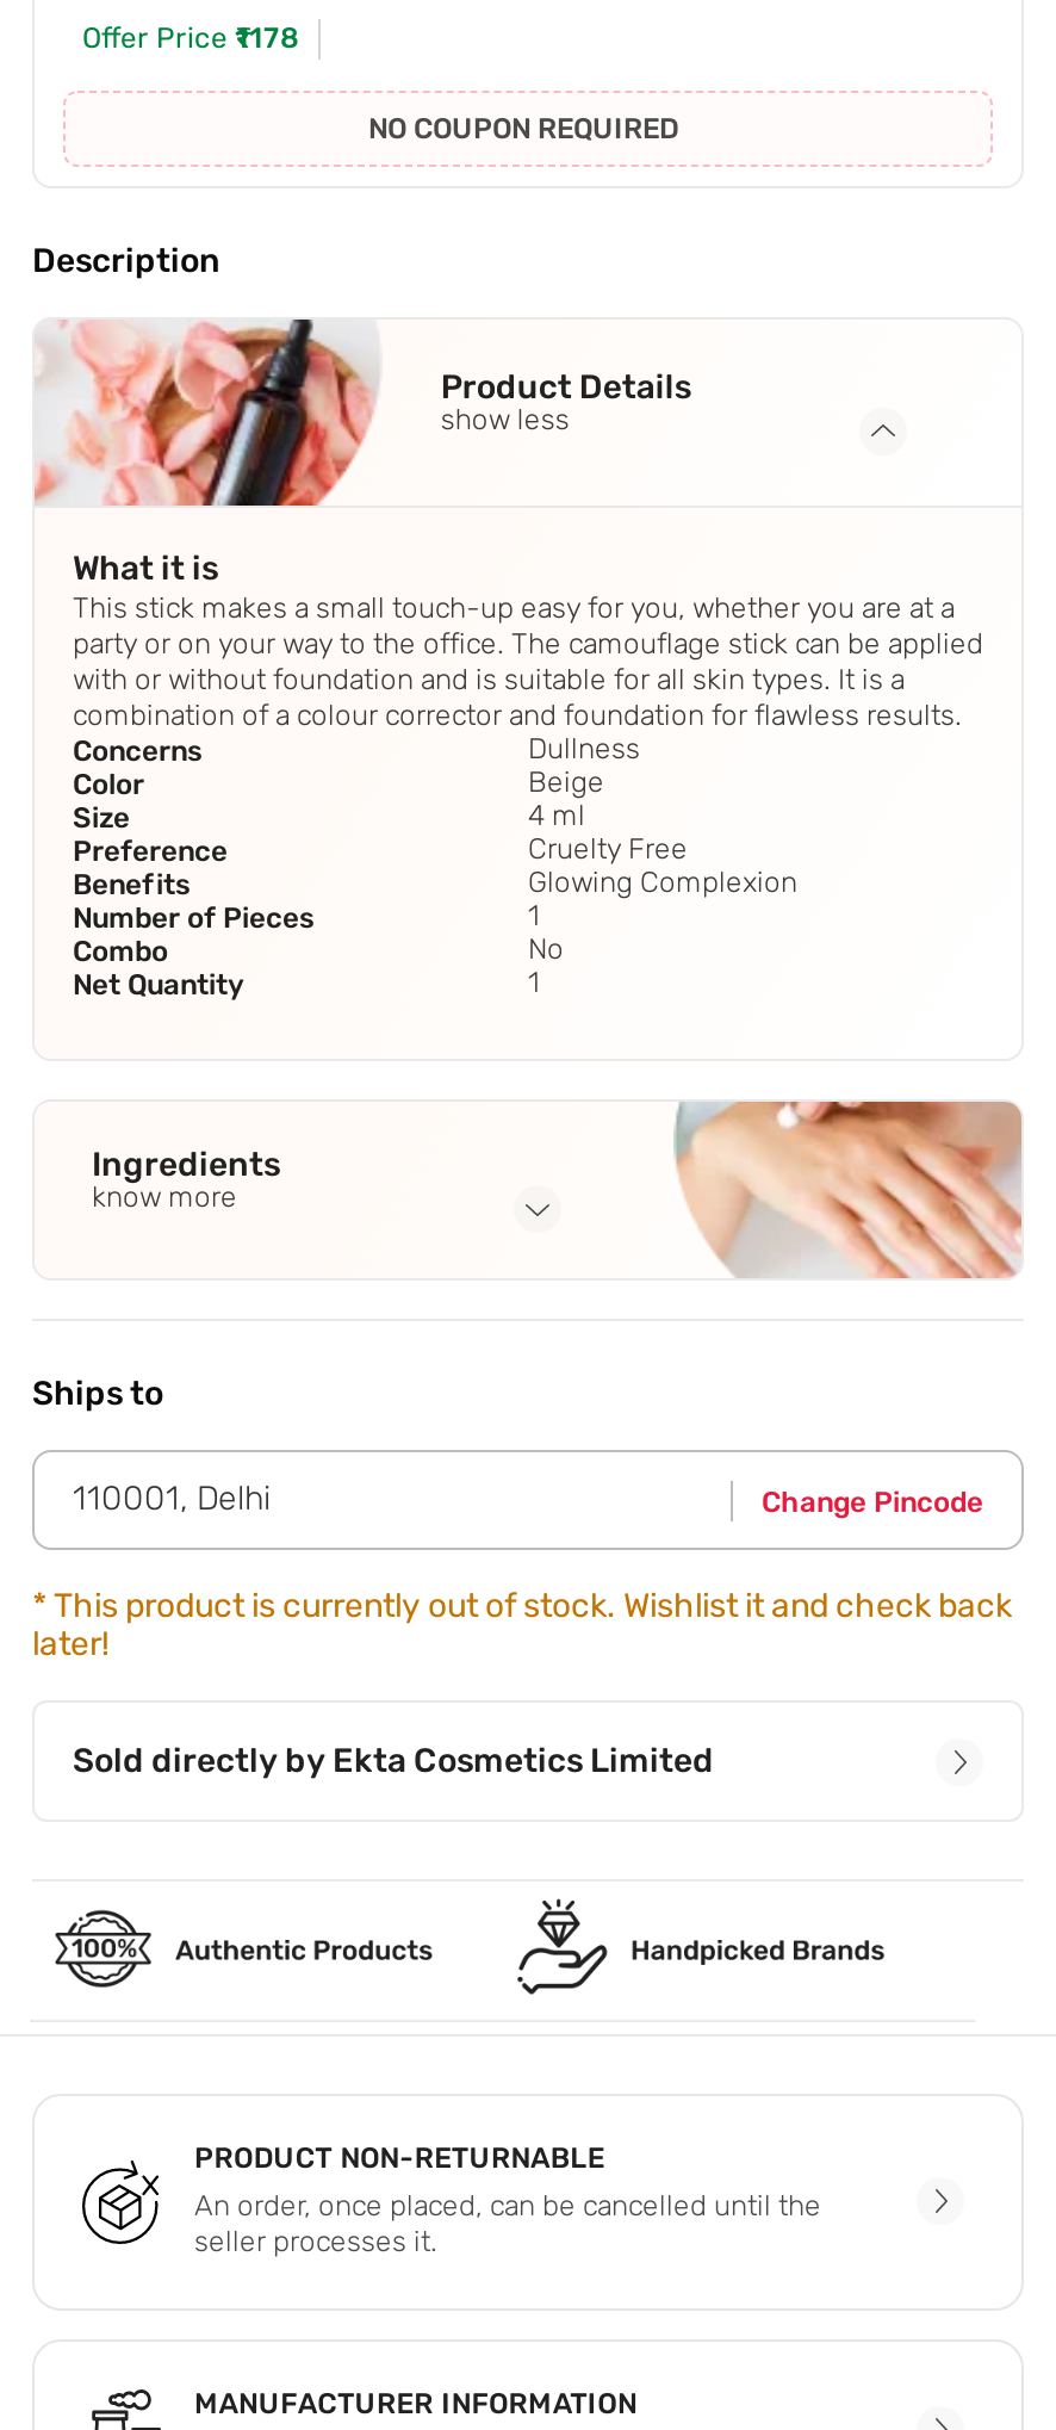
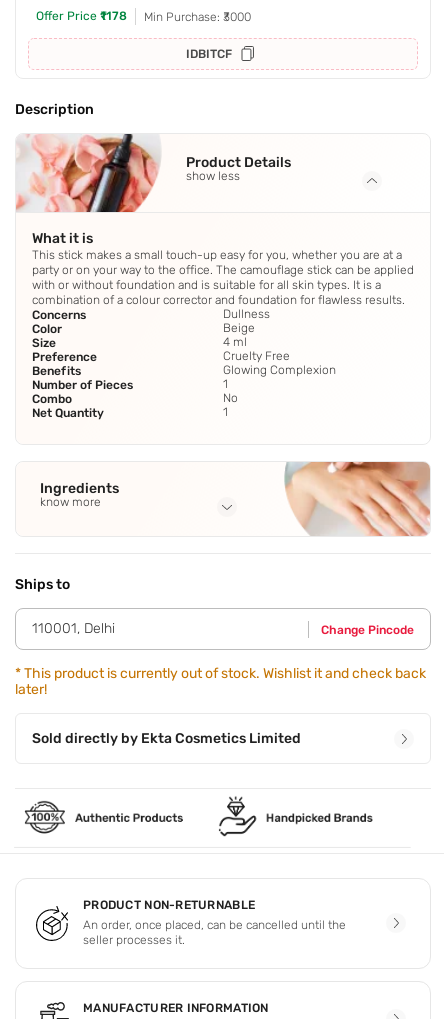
- NO COUPON REQUIRED
+ Min Purchase: ₹3000
+ IDBITCF
